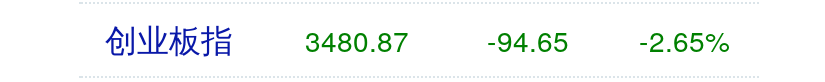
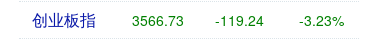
- 3480.87
+ 3566.73

- -94.65
+ -119.24

- -2.65%
+ -3.23%
